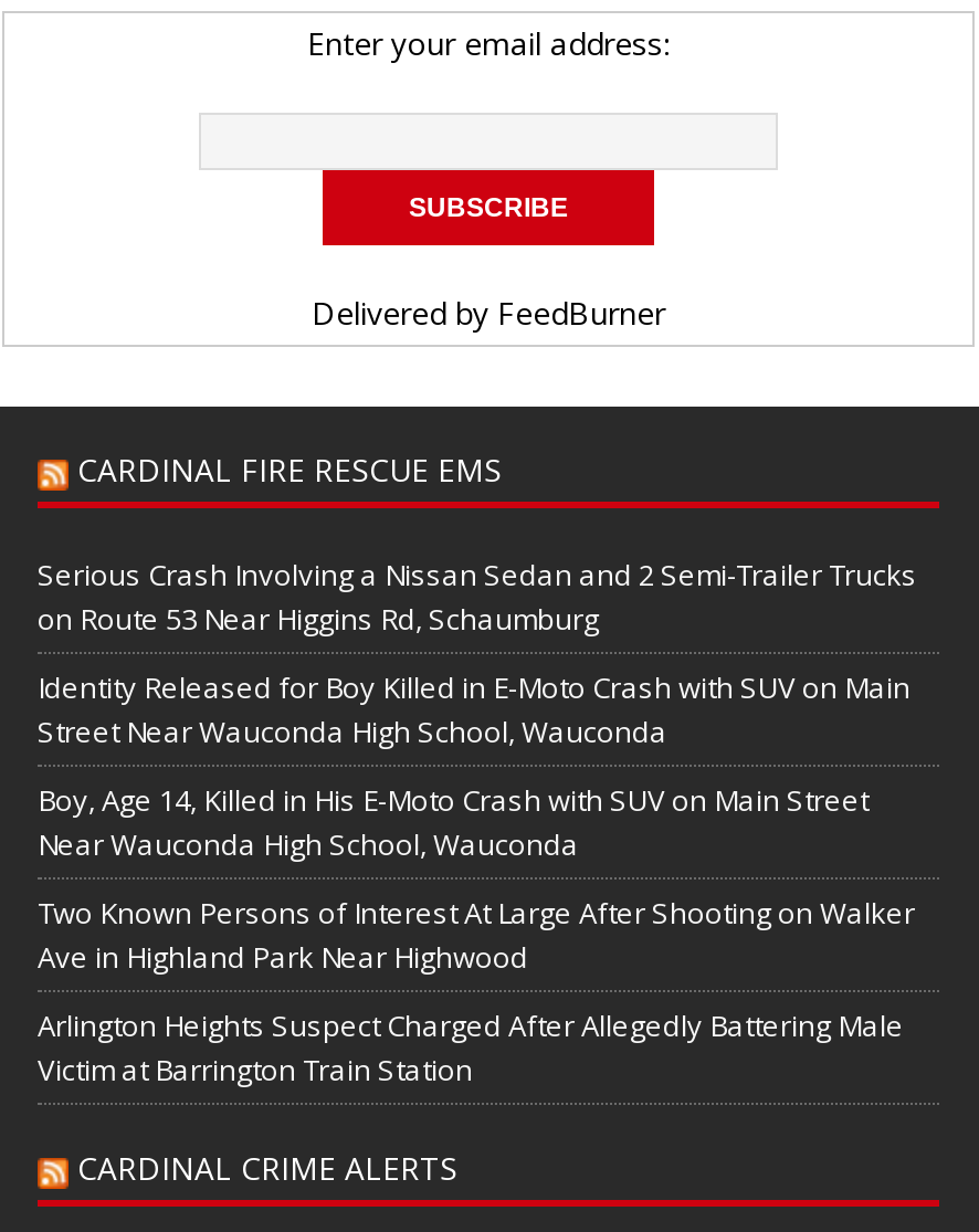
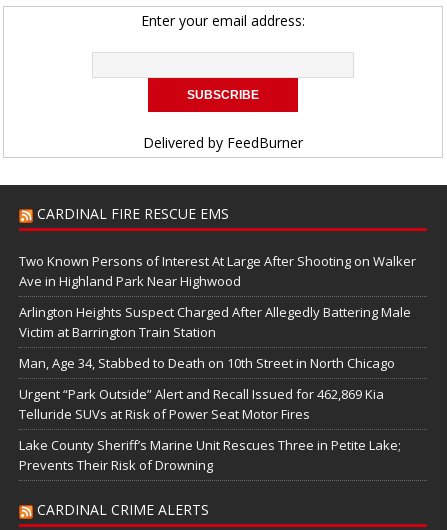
- Serious Crash Involving a Nissan Sedan and 2 Semi-Trailer Trucks
- on Route 53 Near Higgins Rd, Schaumburg
- Identity Released for Boy Killed in E-Moto Crash with SUV on Main
- Street Near Wauconda High School, Wauconda
- Boy, Age 14, Killed in His E-Moto Crash with SUV on Main Street
- Near Wauconda High School, Wauconda

moved up: Two Known Persons of Interest At Large After Shooting on Walker | Ave in Highland Park Near Highwood | Arlington Heights Suspect Charged After Allegedly Battering Male | Victim at Barrington Train Station

+ Man, Age 34, Stabbed to Death on 10th Street in North Chicago
+ Urgent “Park Outside” Alert and Recall Issued for 462,869 Kia
+ Telluride SUVs at Risk of Power Seat Motor Fires
+ Lake County Sheriff’s Marine Unit Rescues Three in Petite Lake;
+ Prevents Their Risk of Drowning
